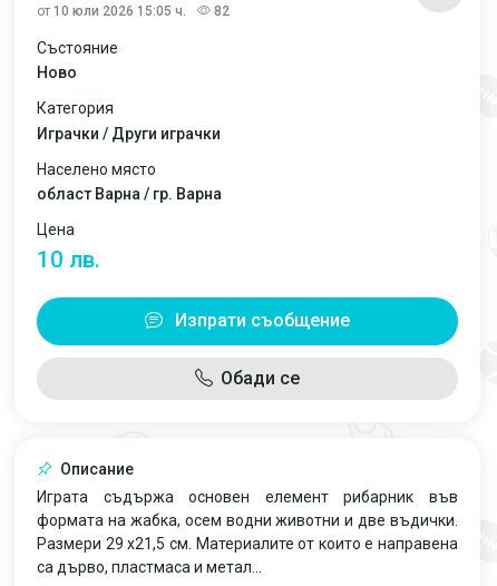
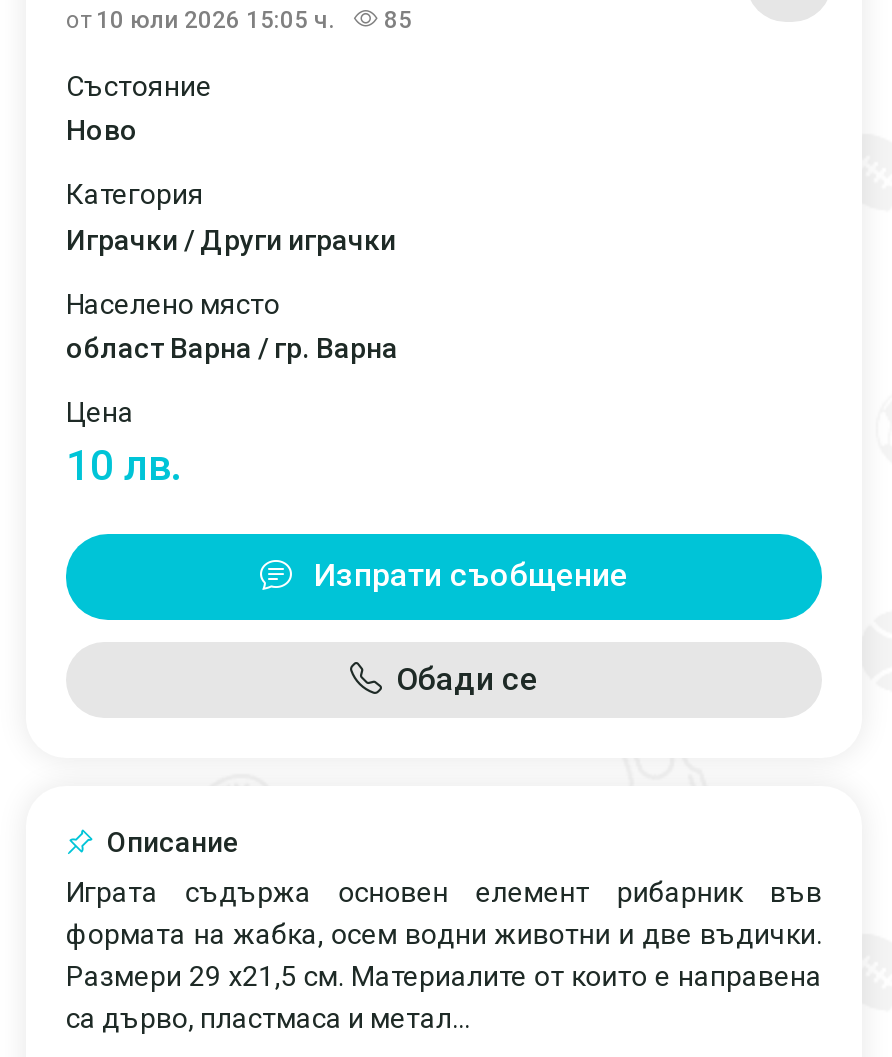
- от 10 юли 2026 15:05 ч. 82
+ от 10 юли 2026 15:05 ч. 85
